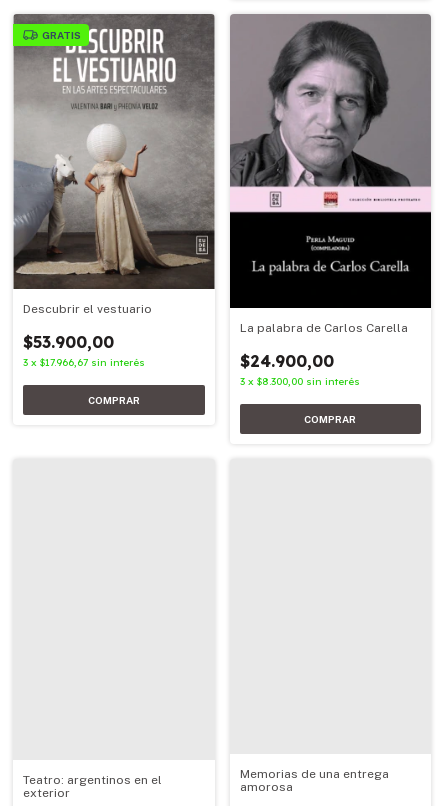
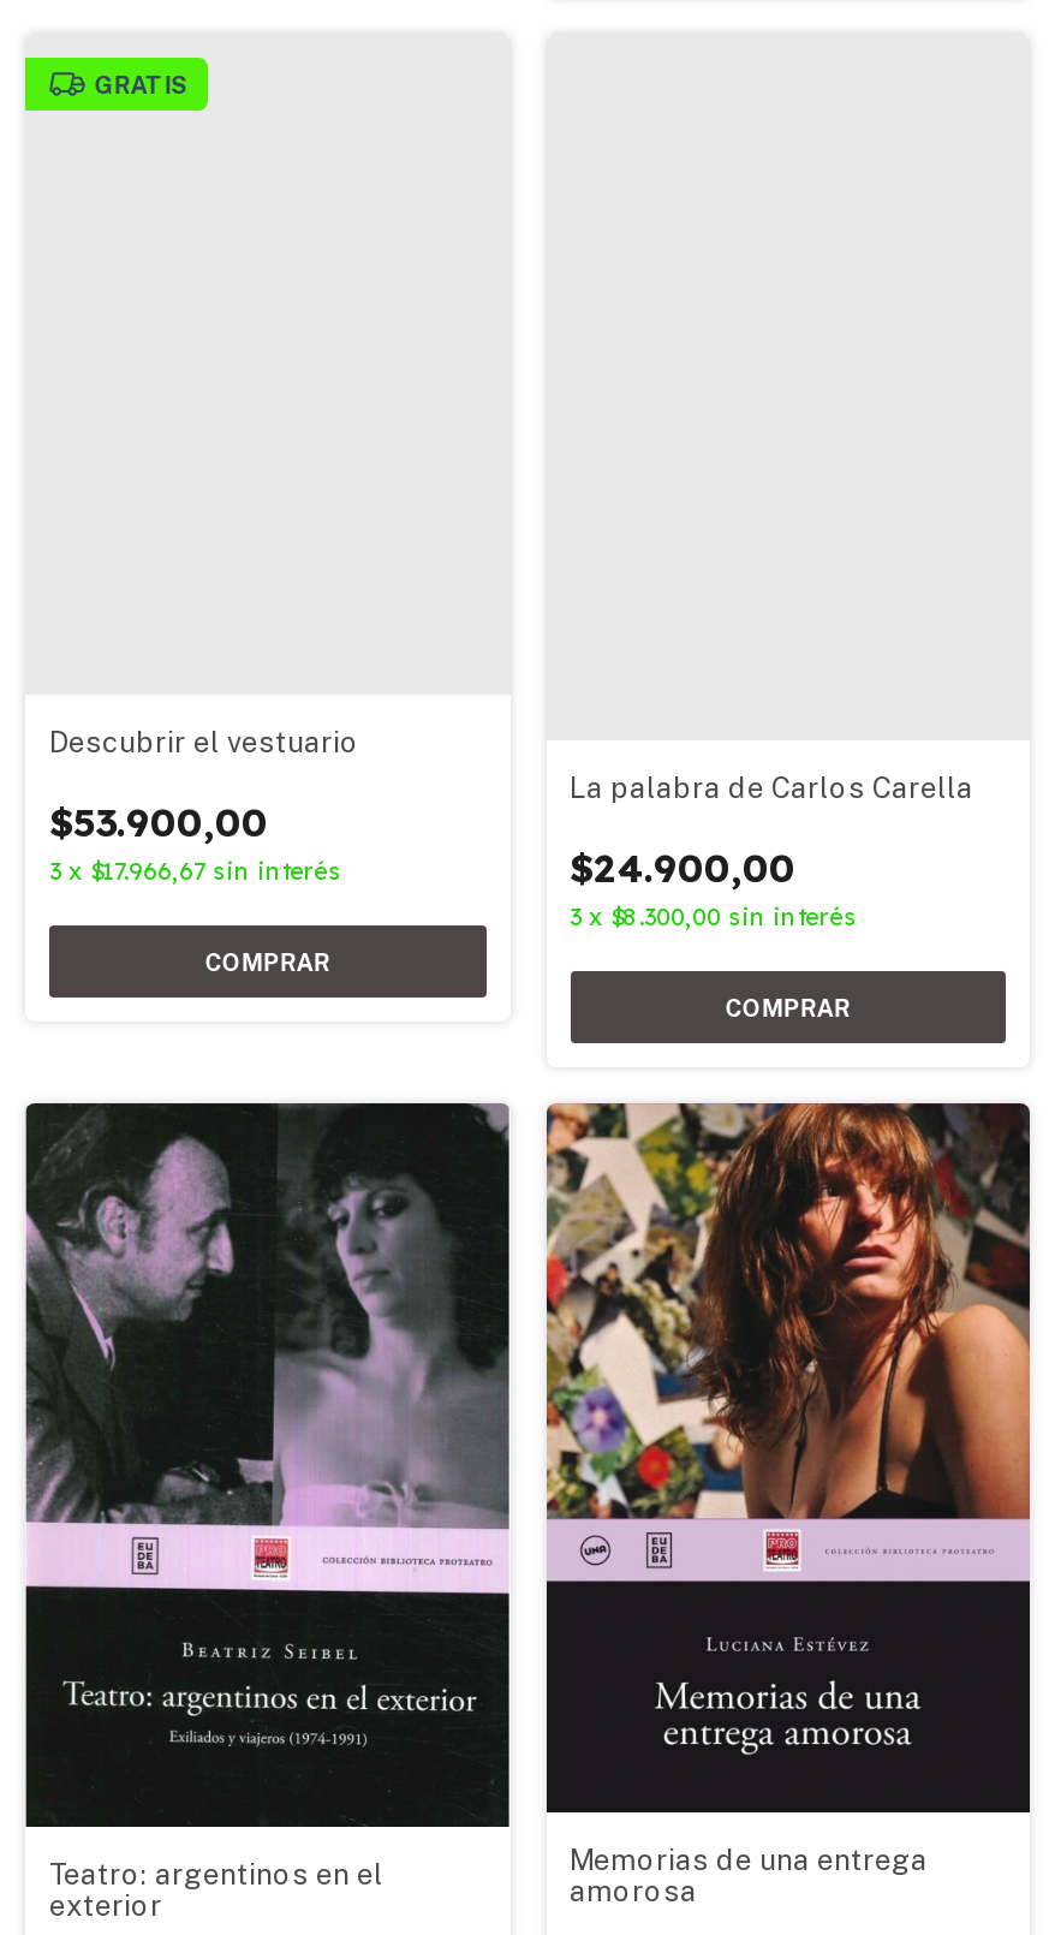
- [image]

- [image]

+ [image]

+ [image]
